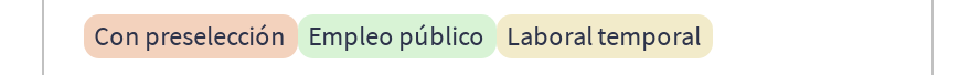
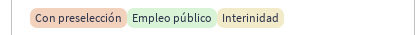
- Laboral temporal
+ Interinidad
